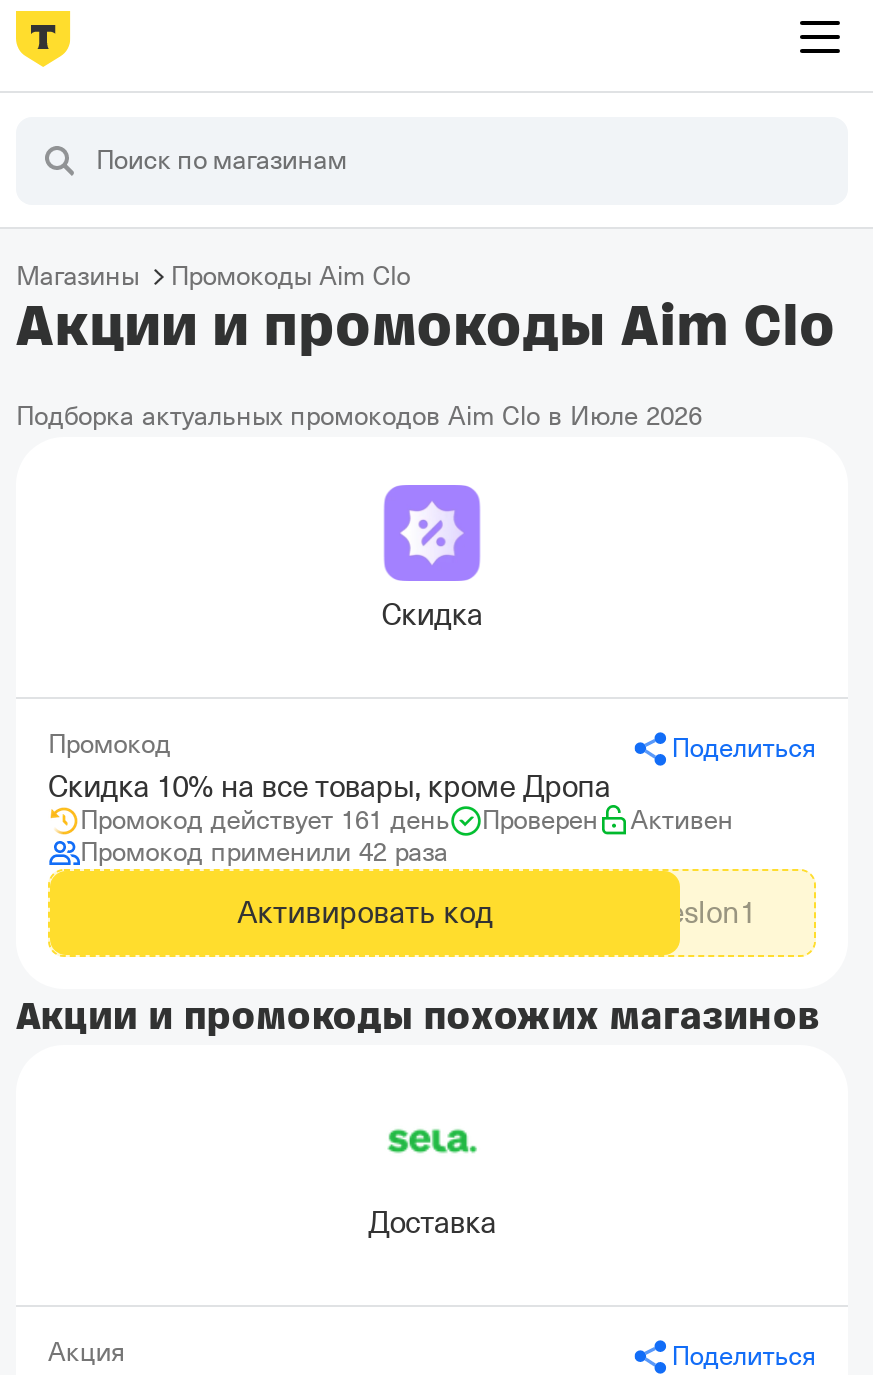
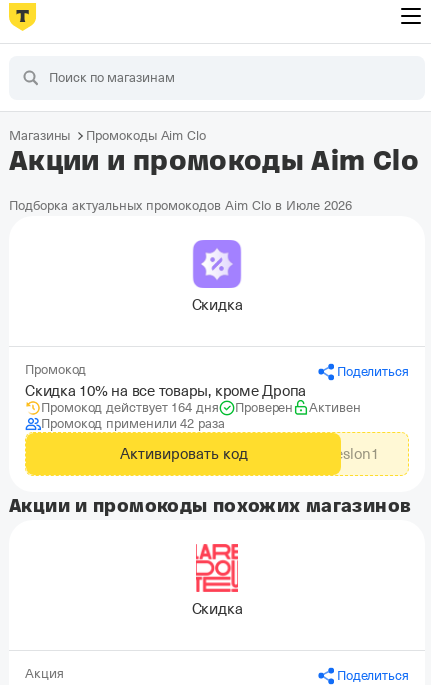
- Промокод действует 161 день
+ Промокод действует 164 дня

- [image]
- Доставка
+ [image]
+ Скидка
